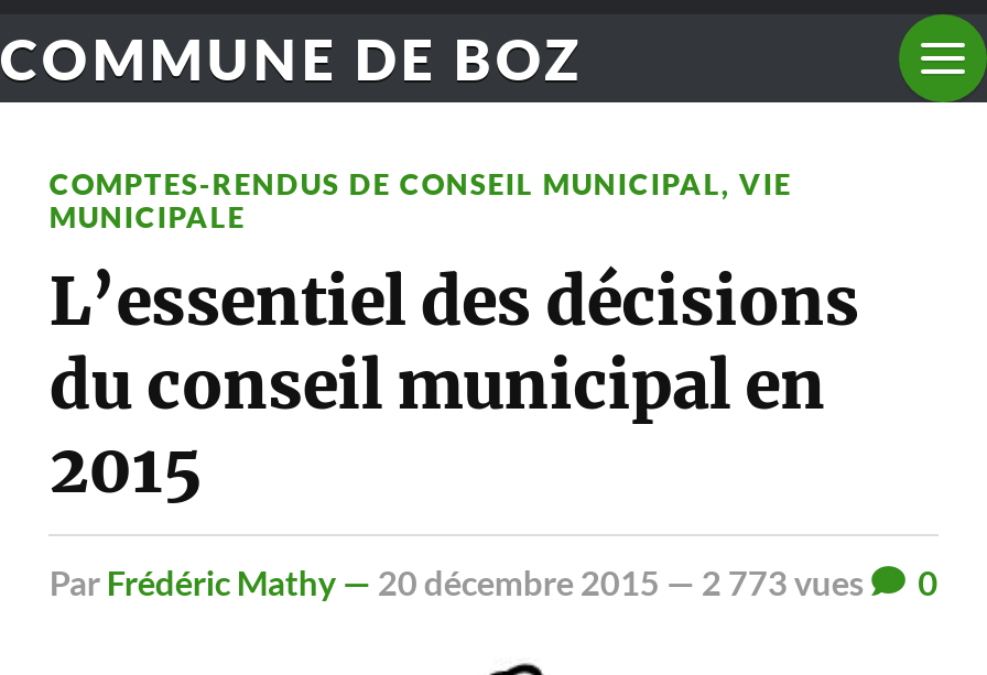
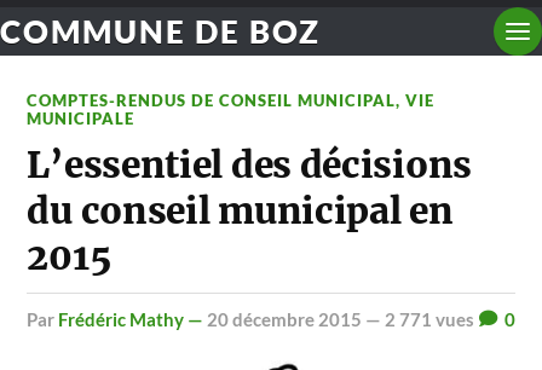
- par Frédéric Mathy — 20 décembre 2015 — 2 773 vues
+ par Frédéric Mathy — 20 décembre 2015 — 2 771 vues
